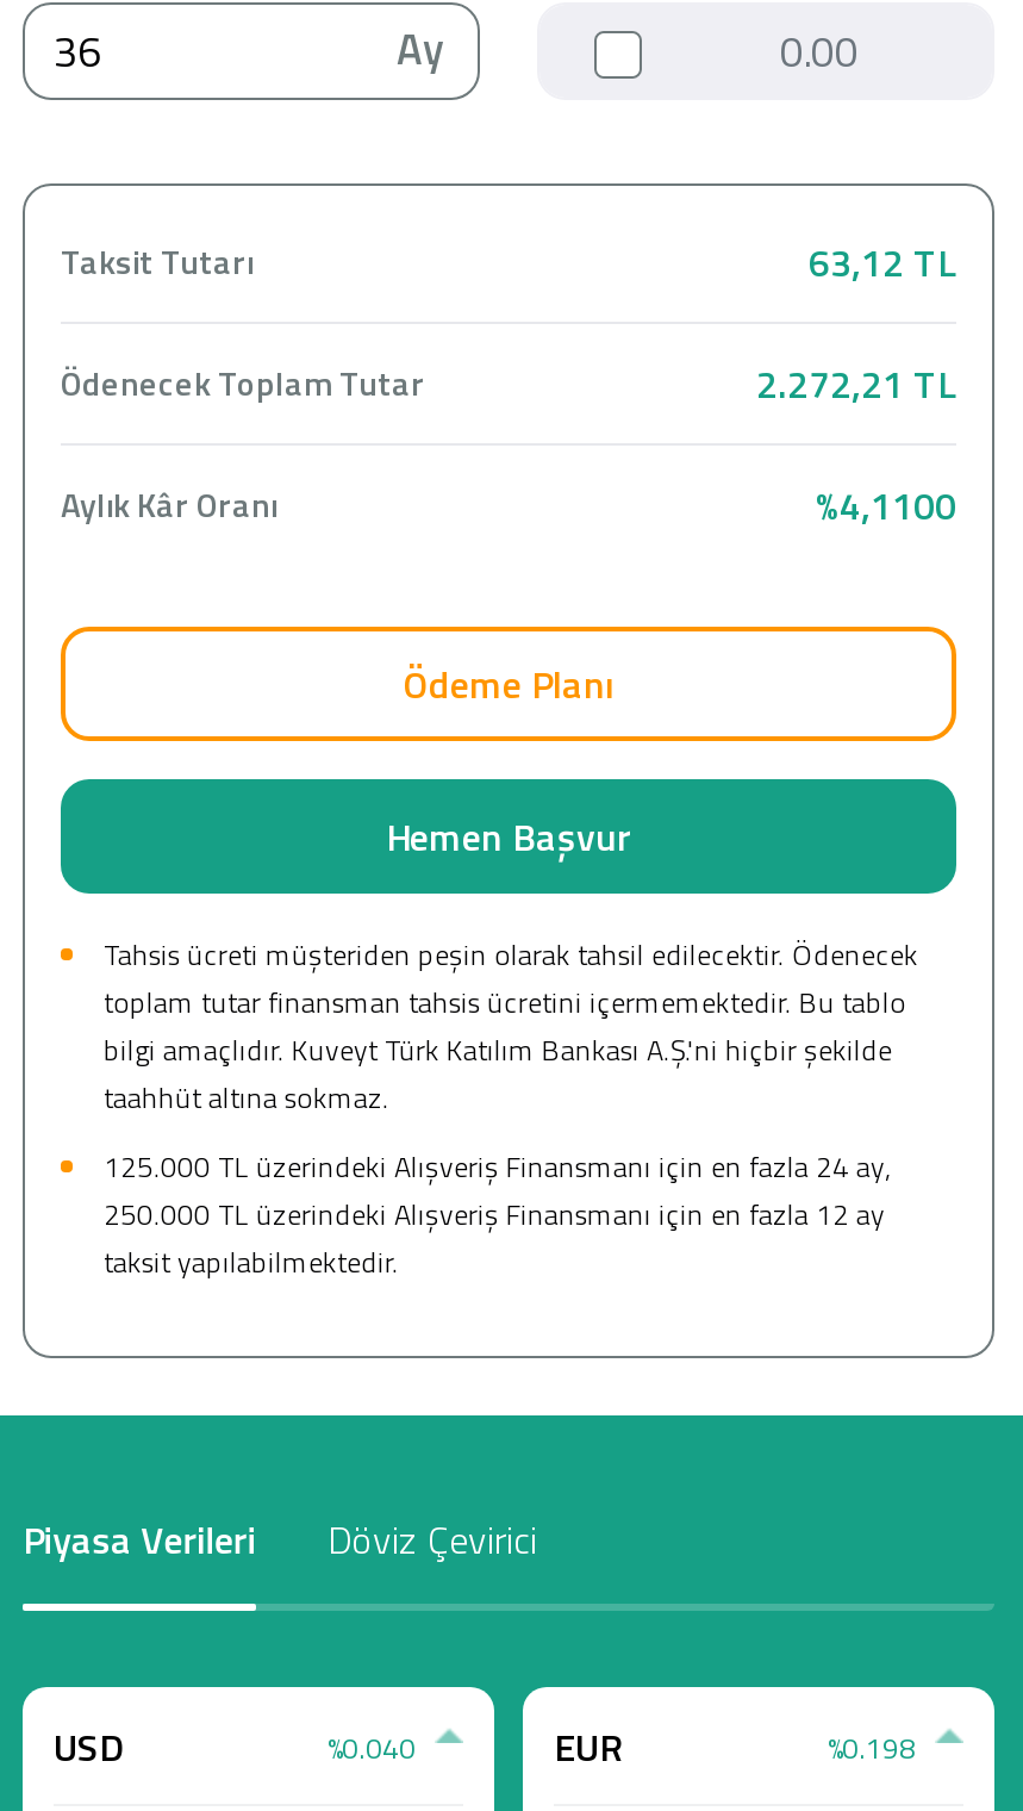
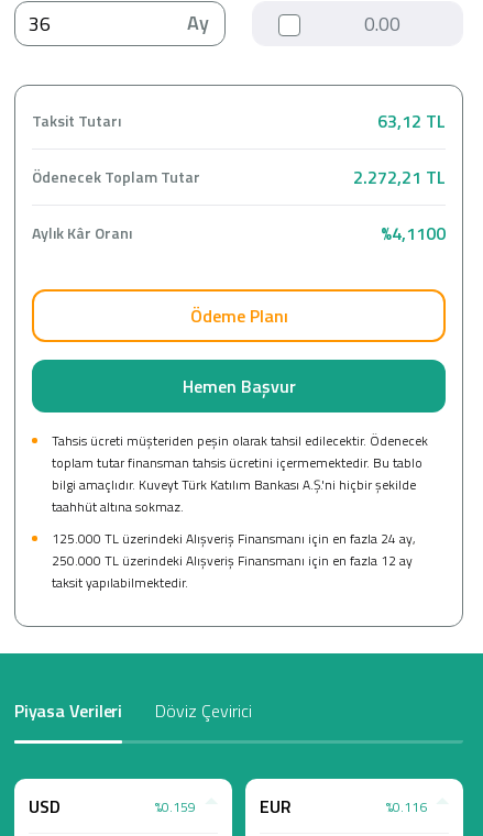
- %0.040
+ %0.159

- %0.198
+ %0.116
